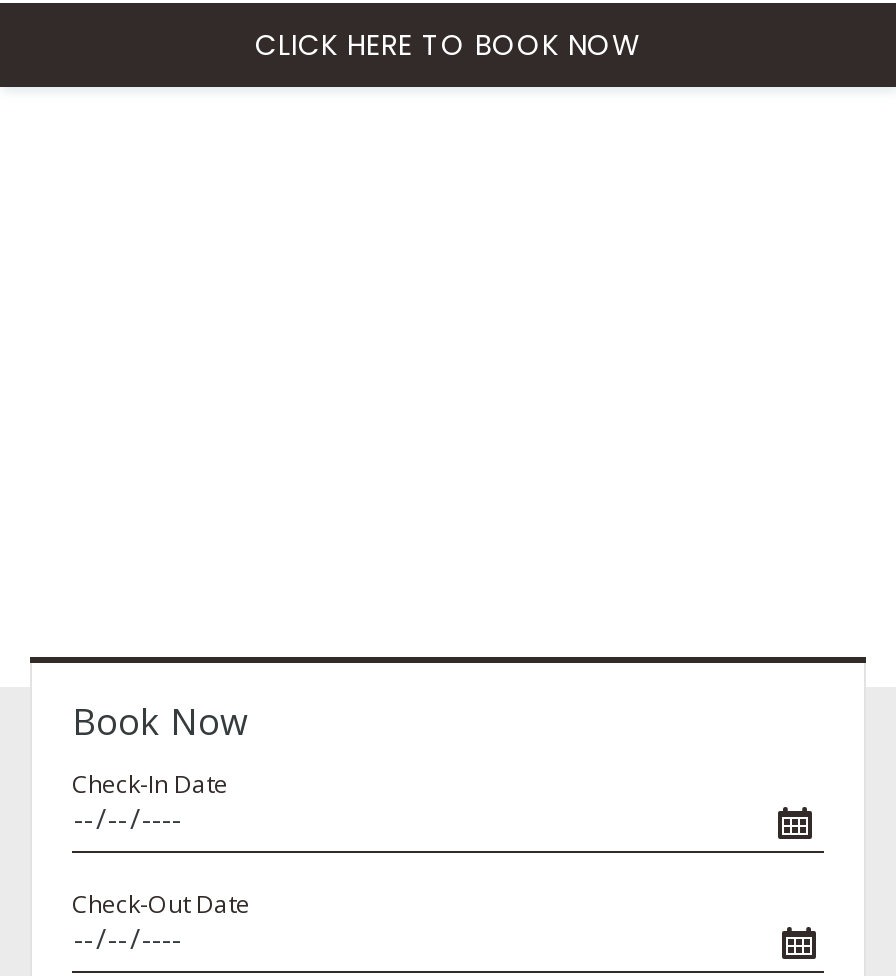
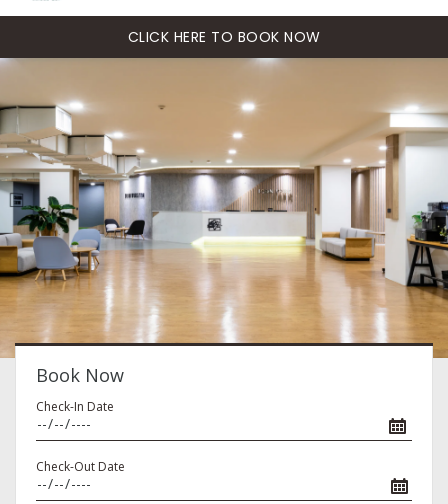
+ [image]
